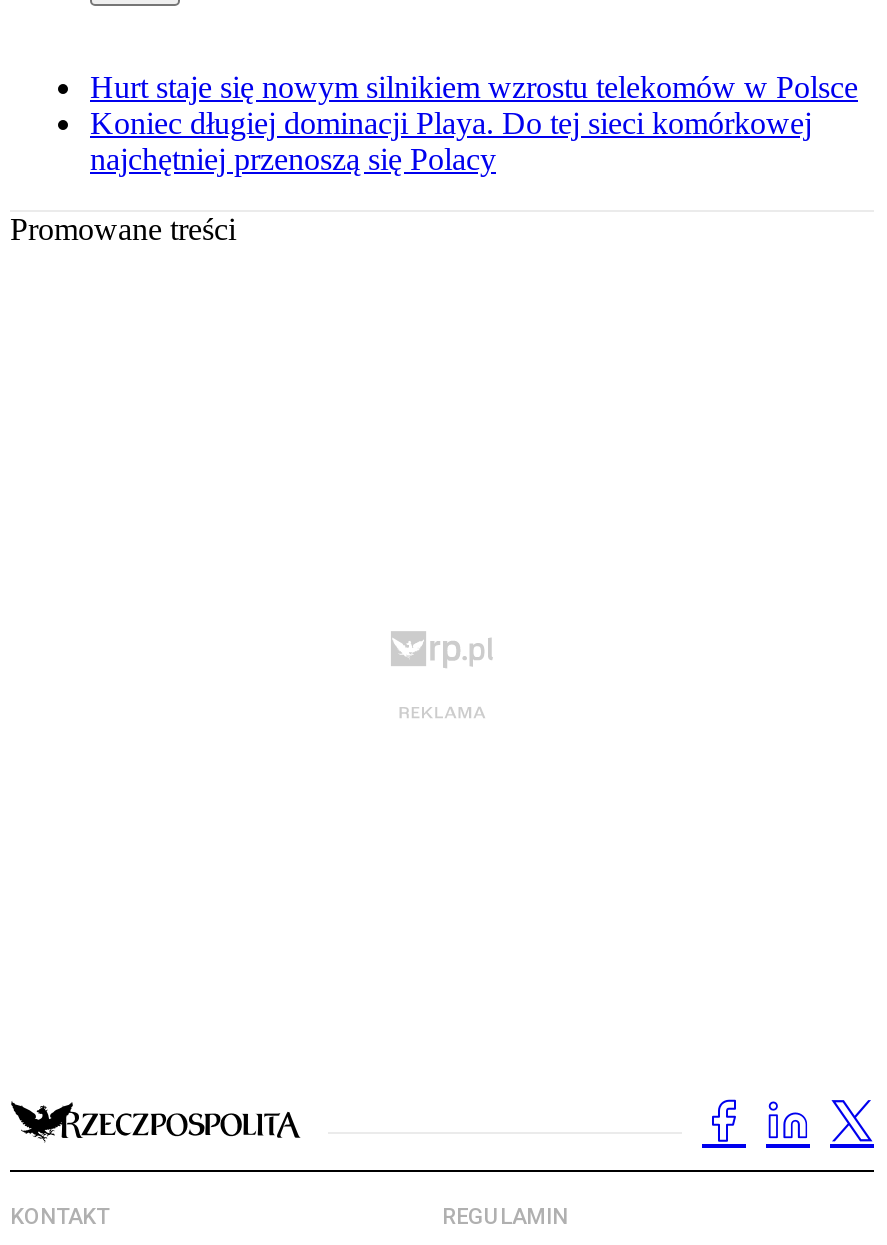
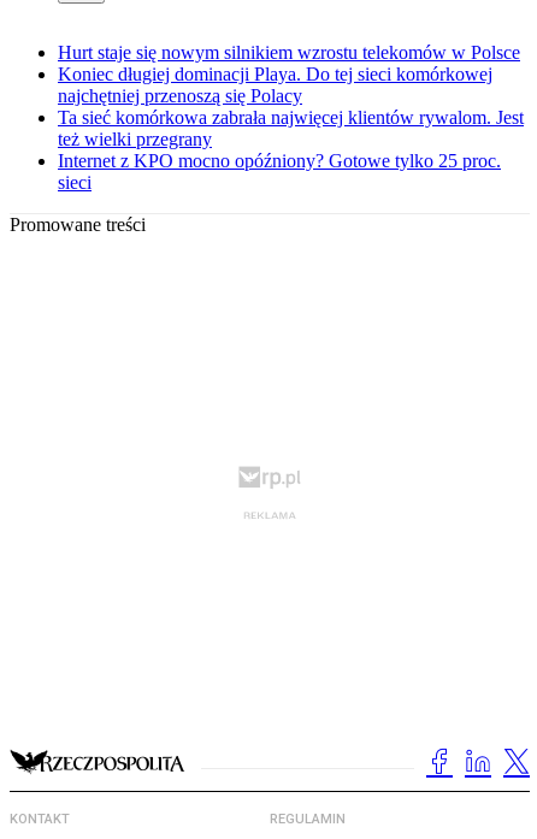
+ Ta sieć komórkowa zabrała najwięcej klientów rywalom. Jest
+ też wielki przegrany
+ Internet z KPO mocno opóźniony? Gotowe tylko 25 proc.
+ sieci
